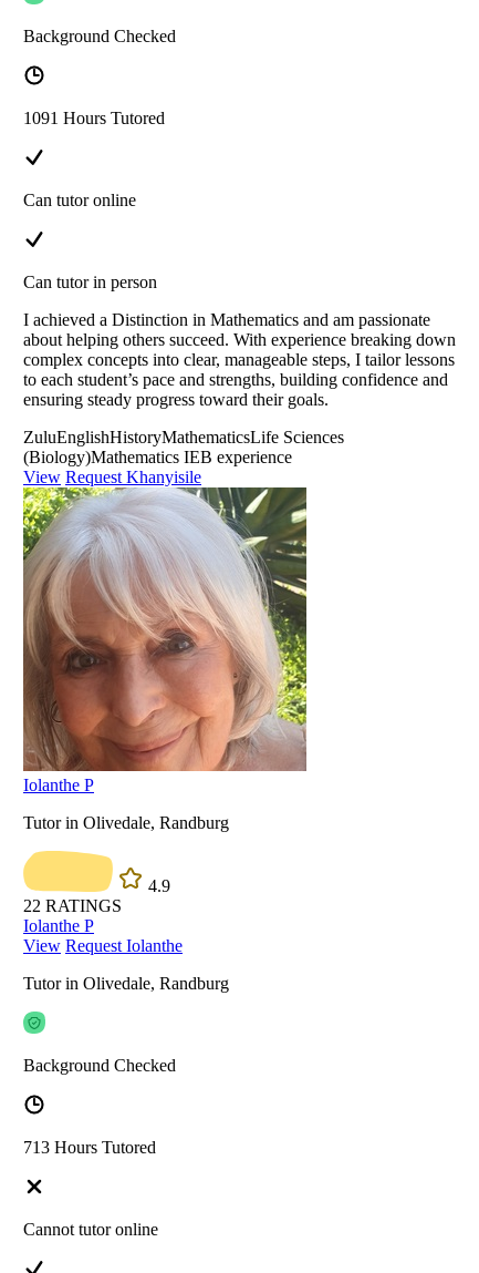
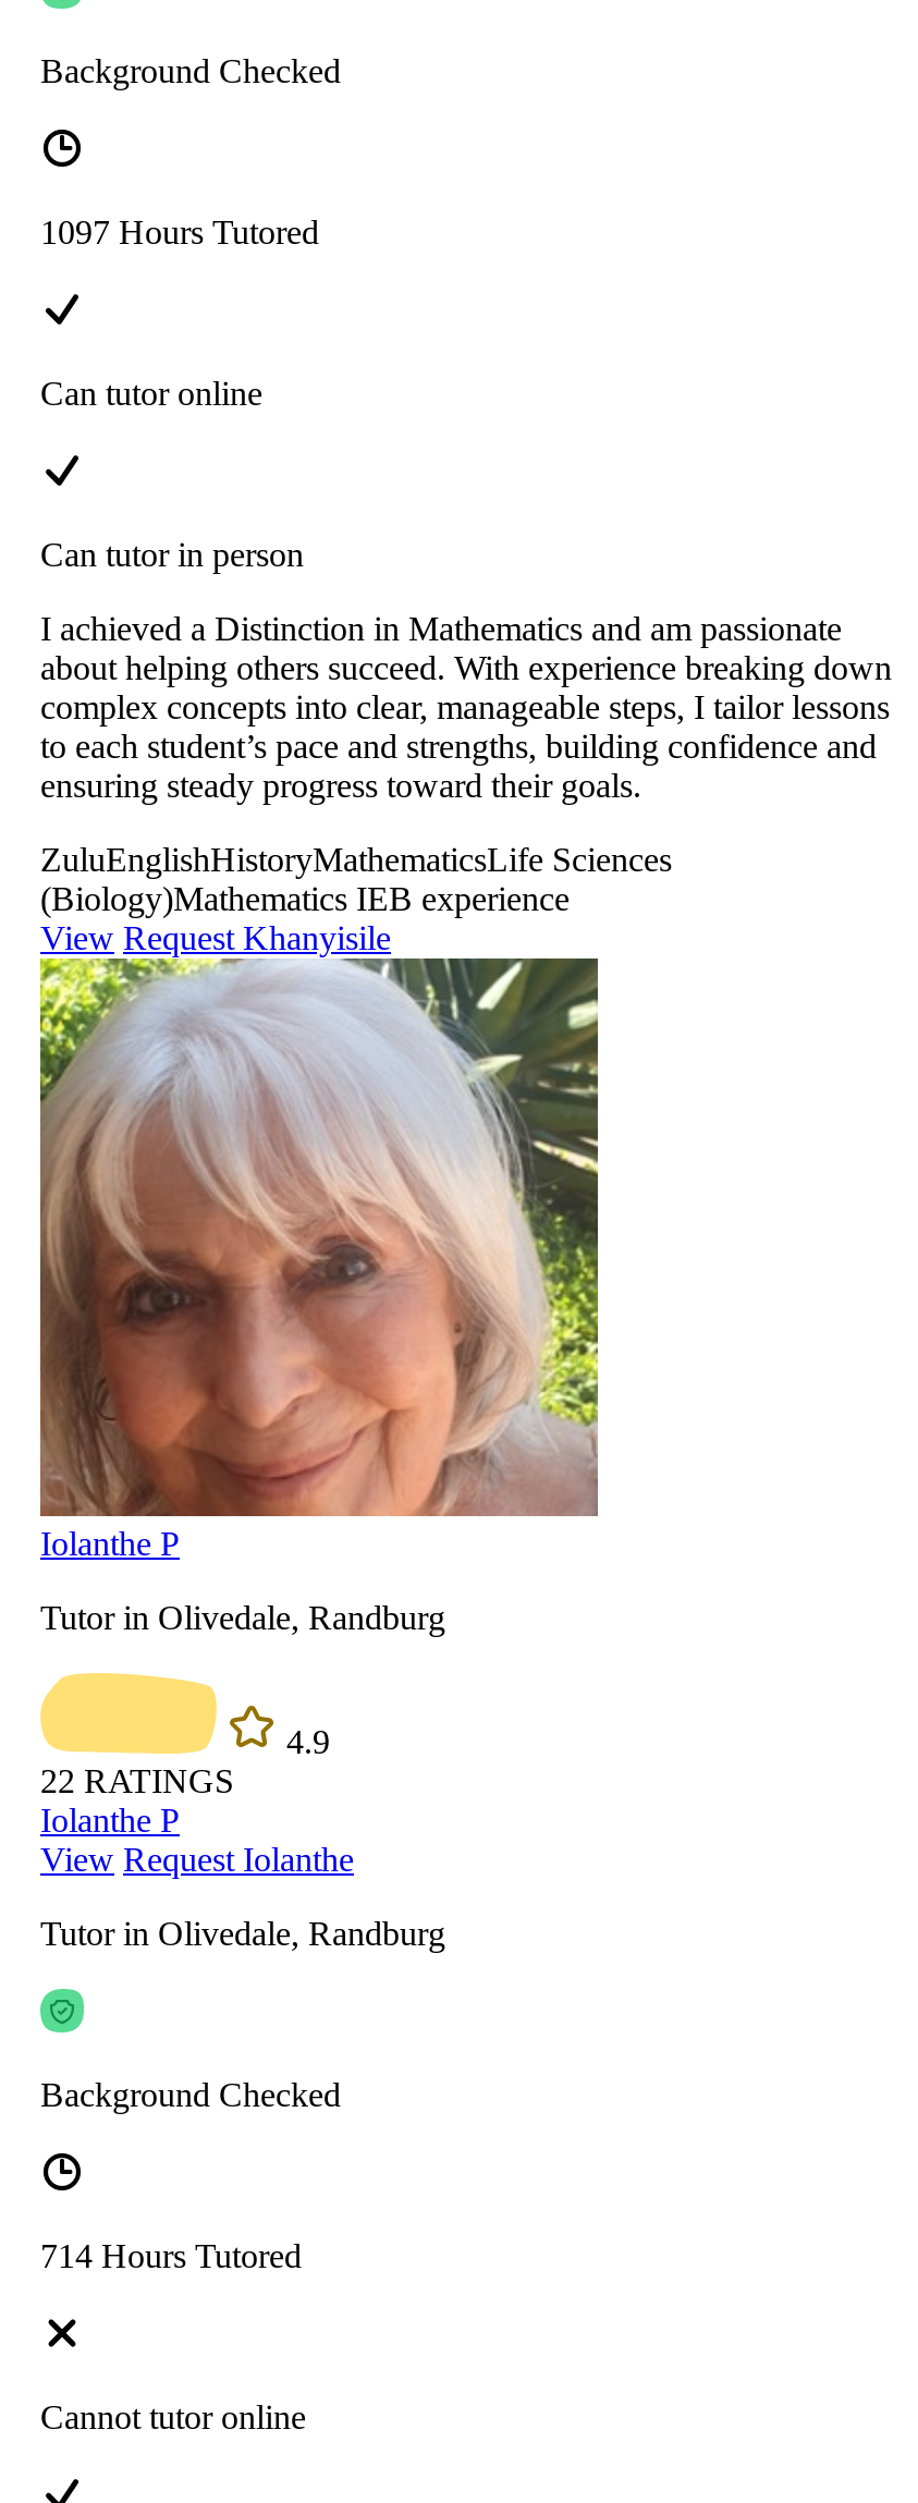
- 1091 Hours Tutored
+ 1097 Hours Tutored

- 713 Hours Tutored
+ 714 Hours Tutored
